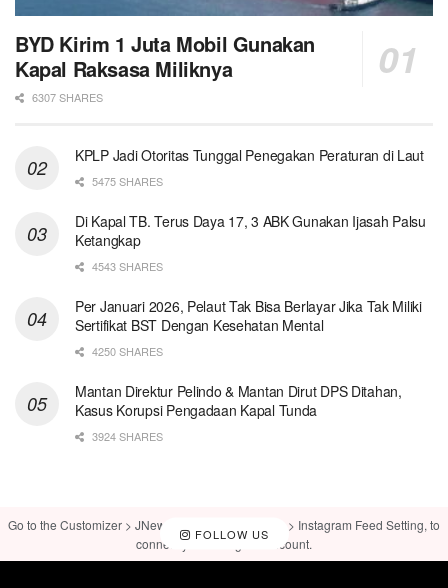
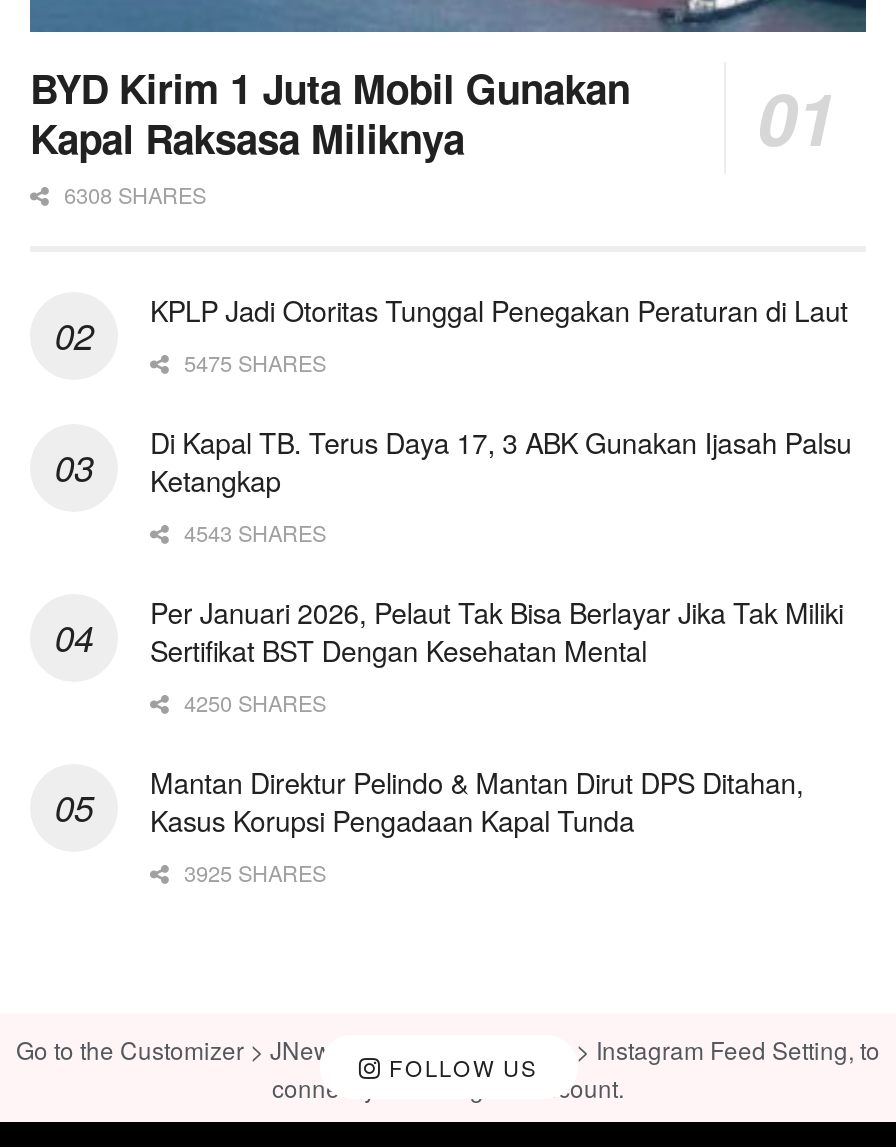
- 6307 SHARES
+ 6308 SHARES

- 3924 SHARES
+ 3925 SHARES
